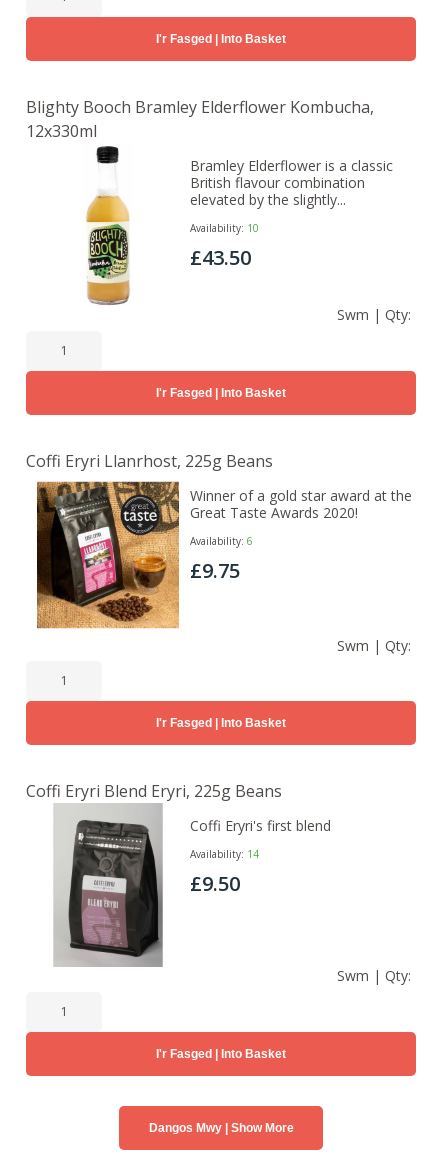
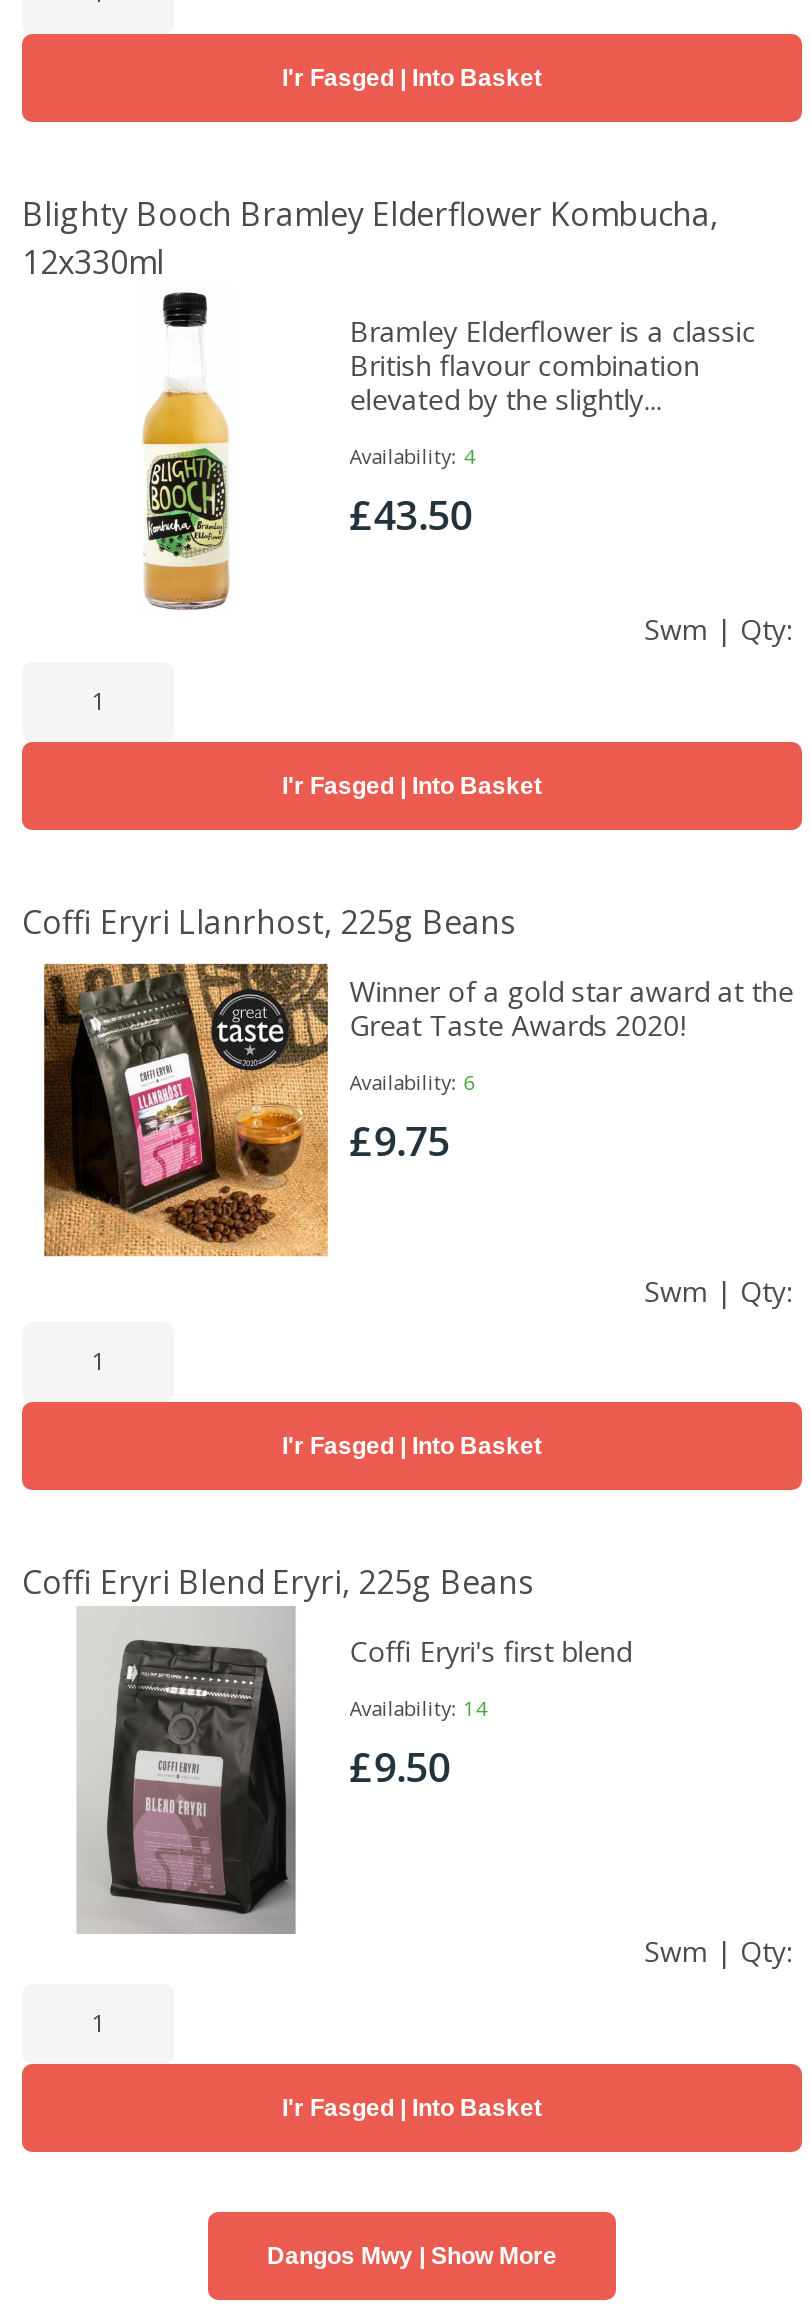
- Availability: 10
+ Availability: 4
